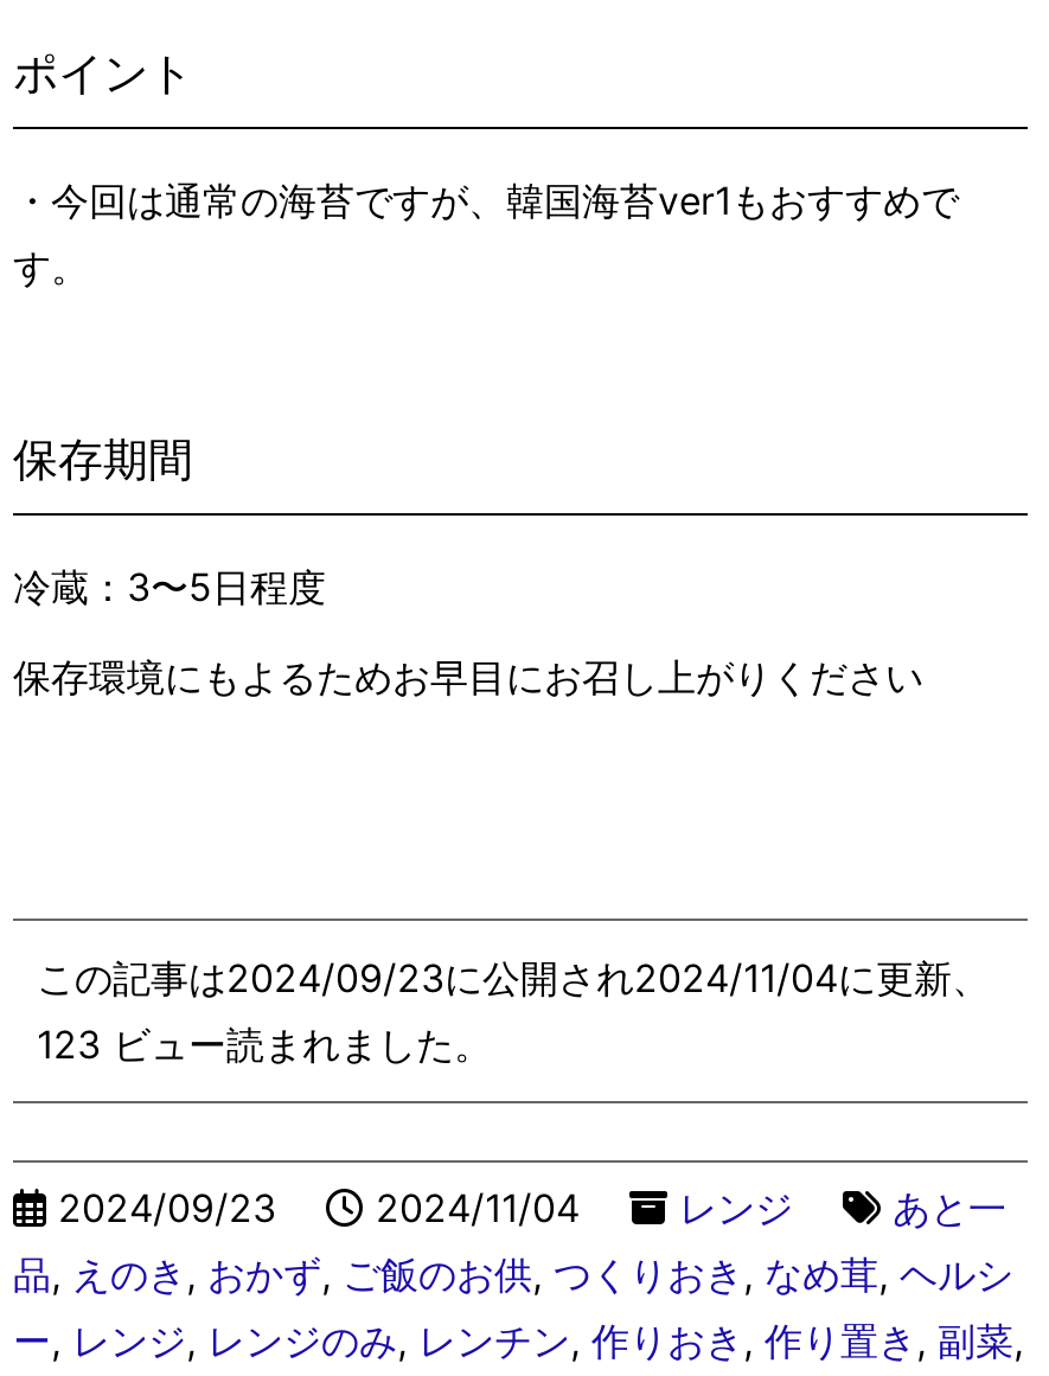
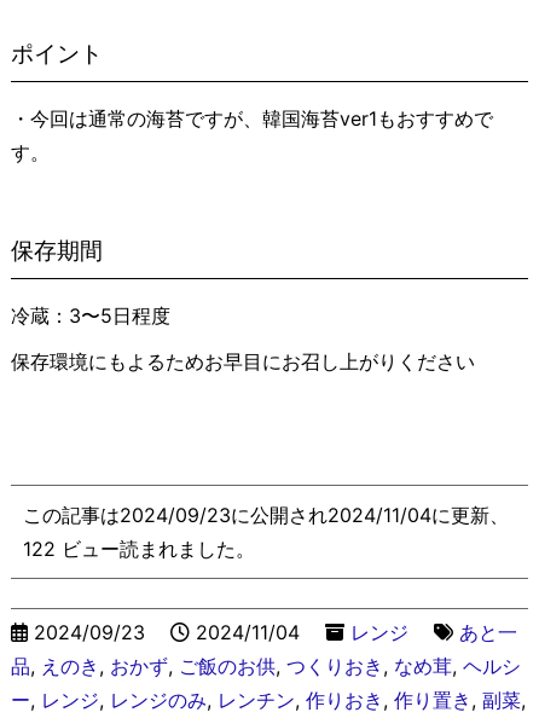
- 123 ビュー読まれました。
+ 122 ビュー読まれました。
